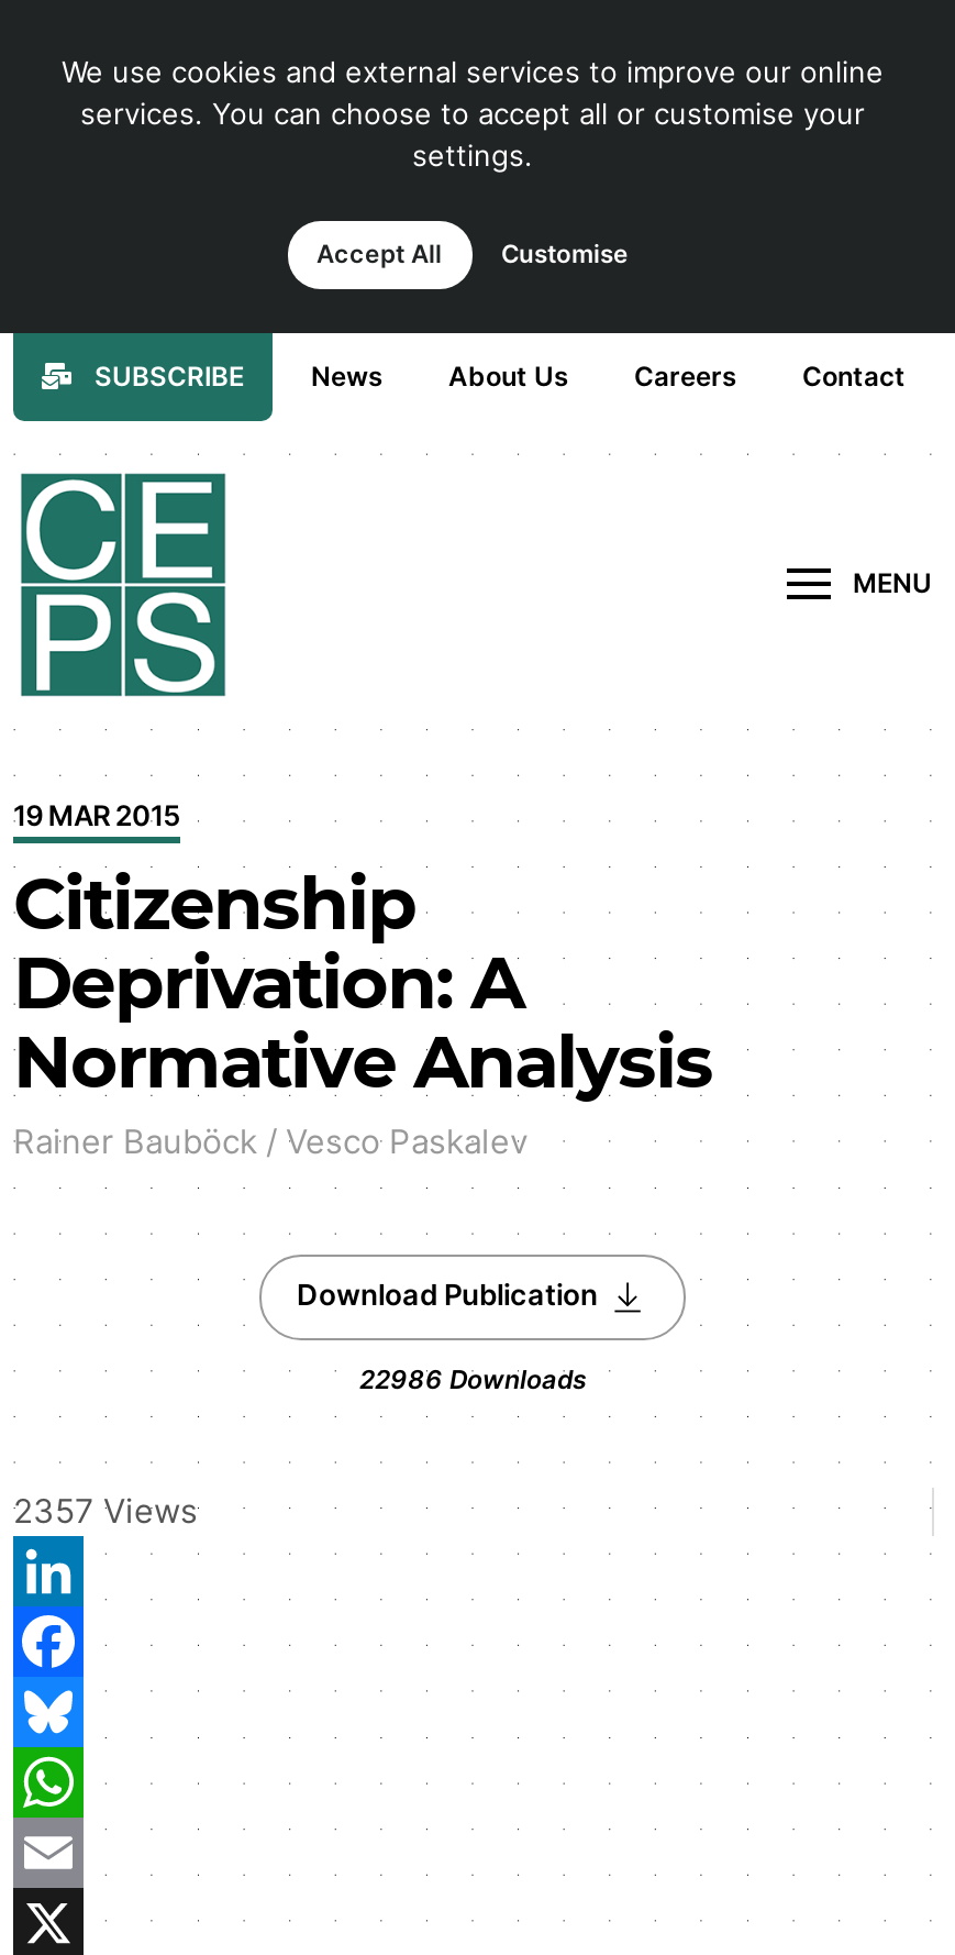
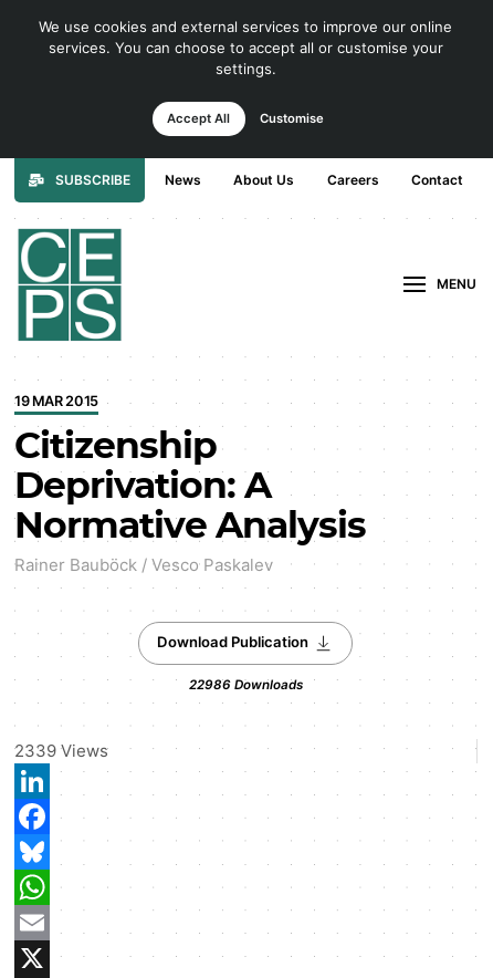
- 2357 Views
+ 2339 Views
